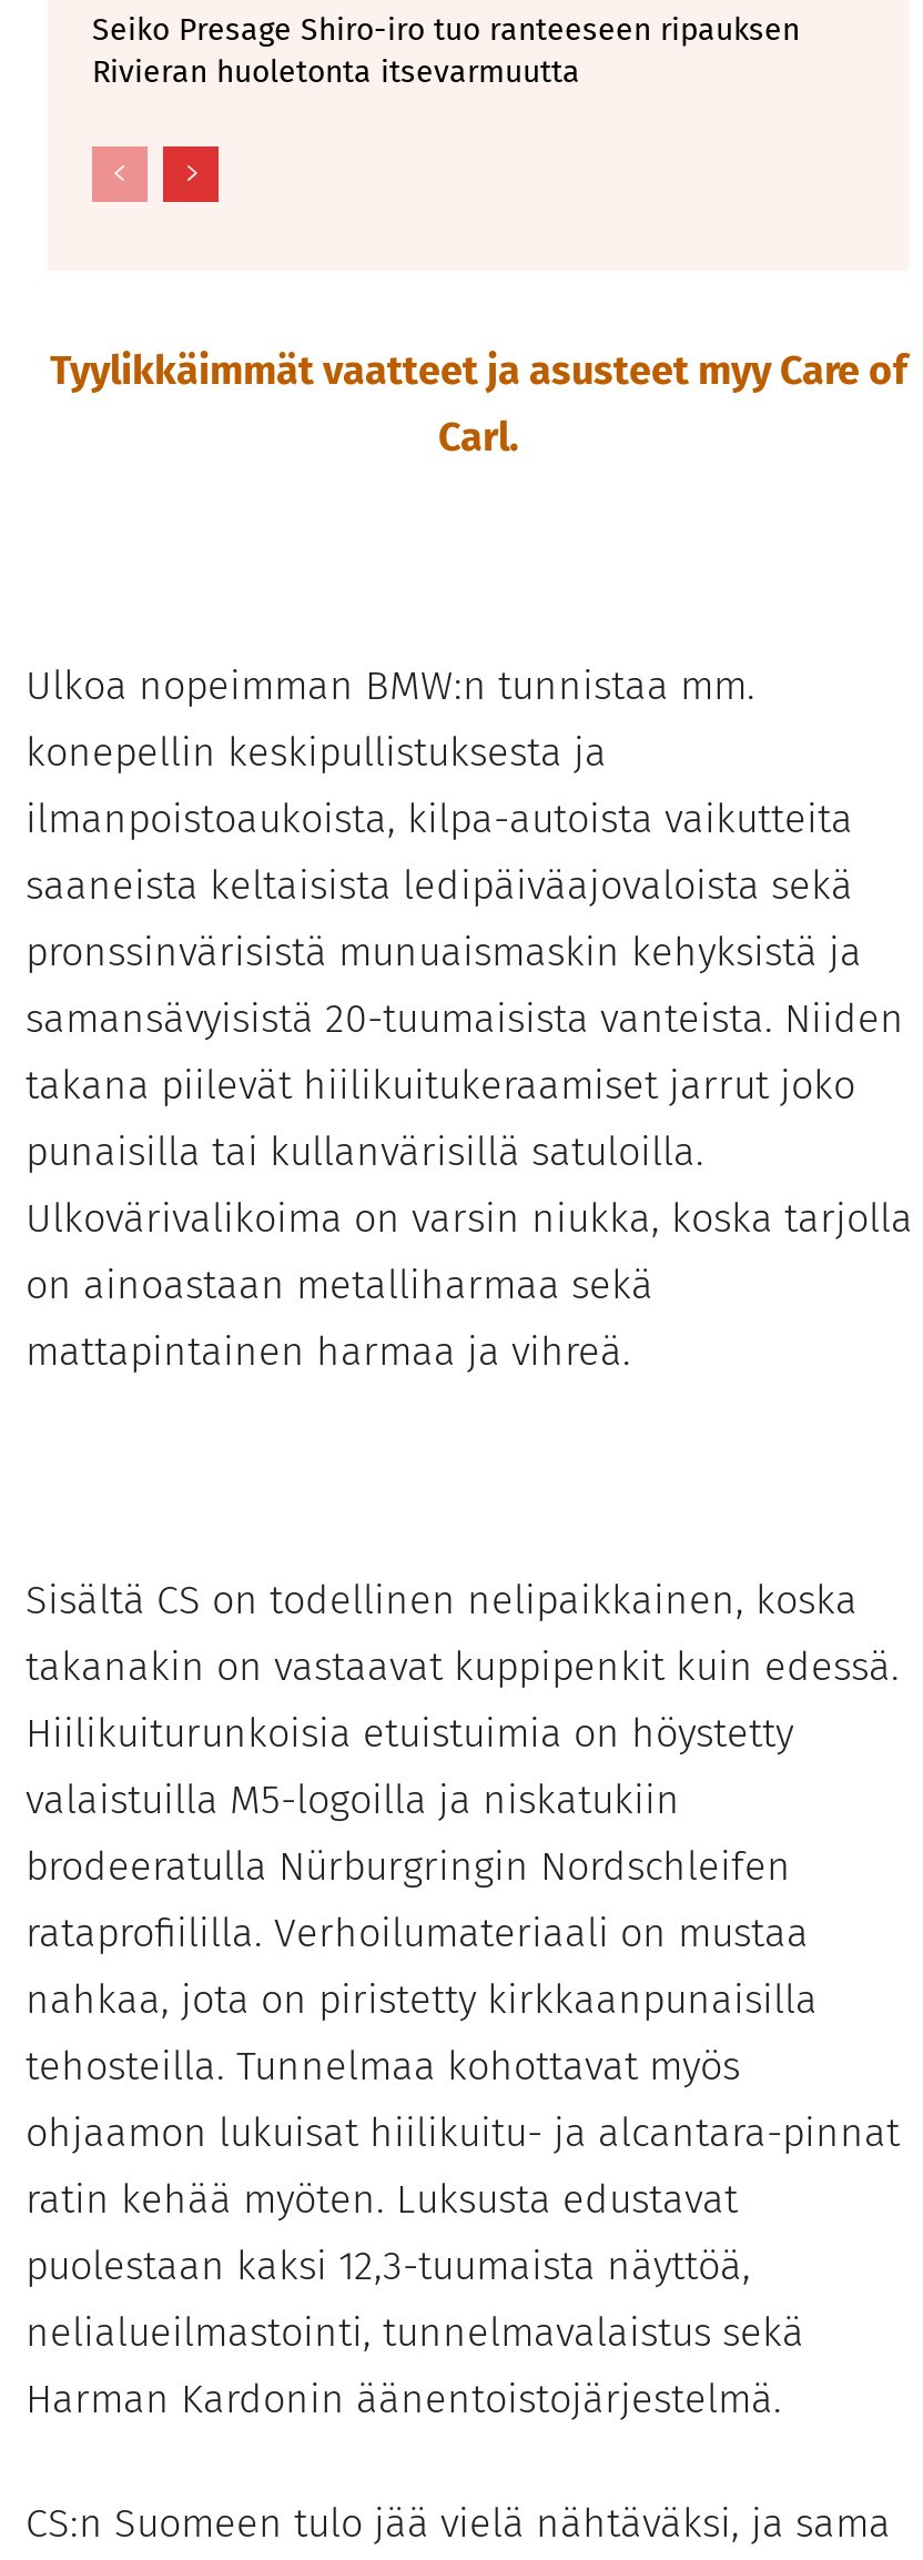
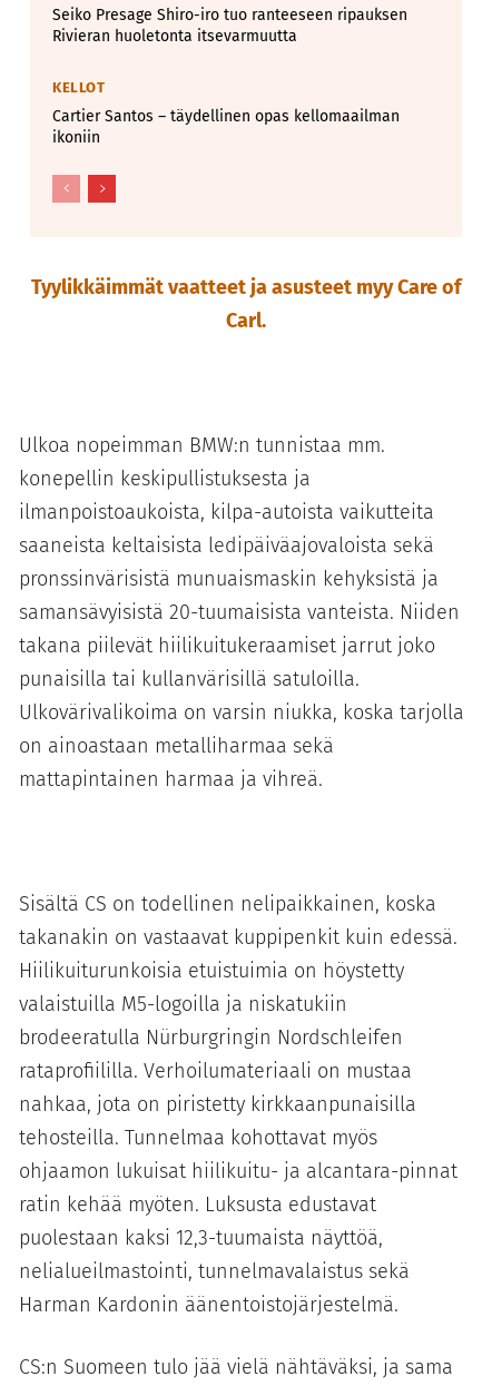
+ KELLOT
+ Cartier Santos – täydellinen opas kellomaailman
+ ikoniin
